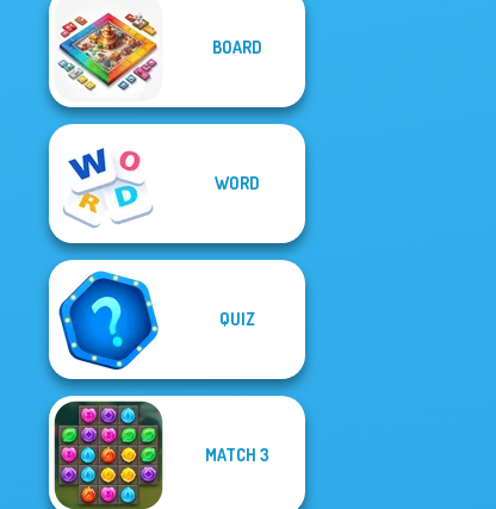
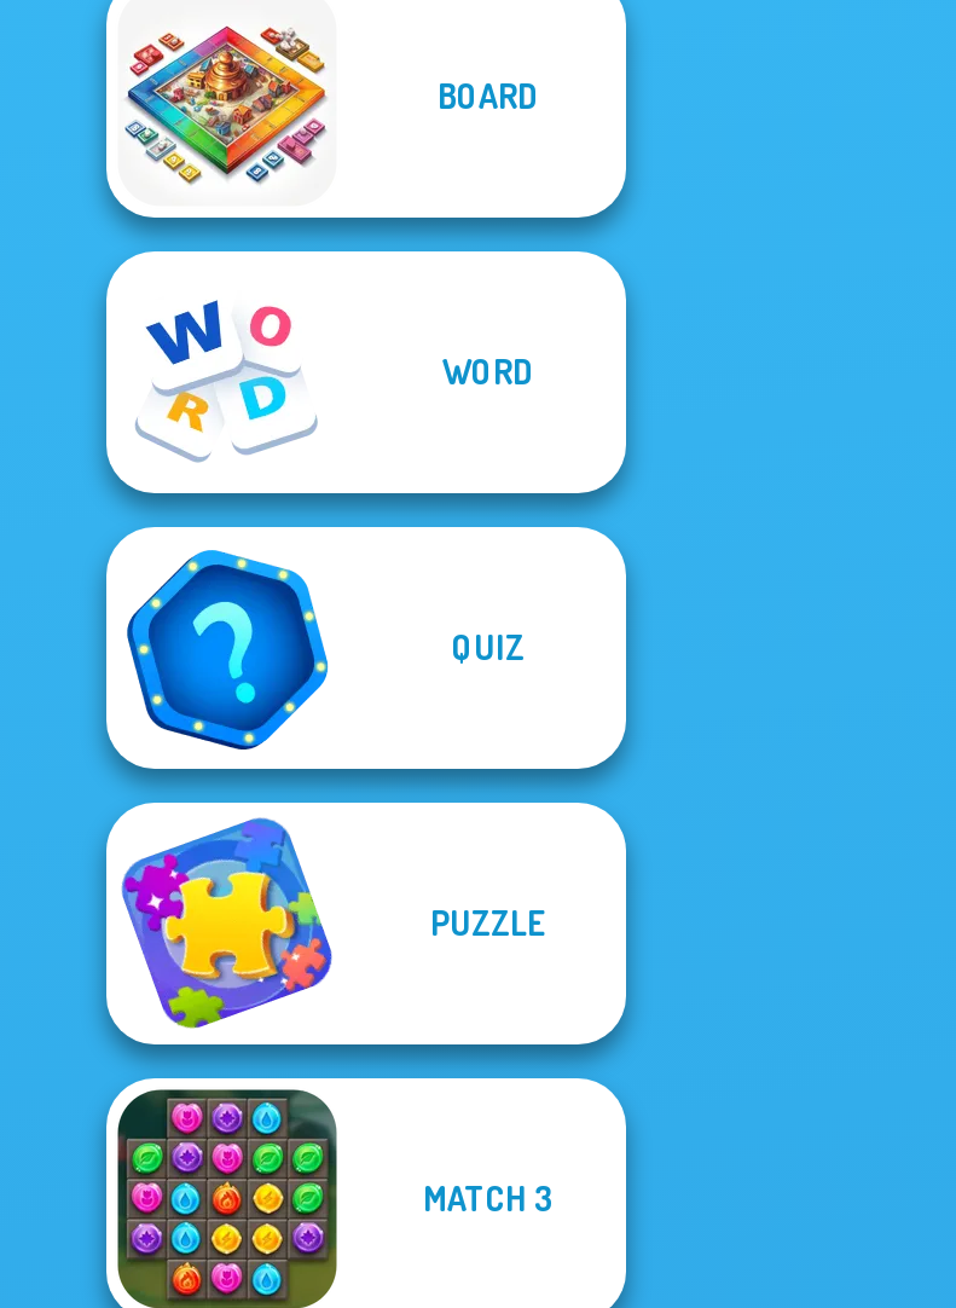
+ [image]
+ PUZZLE
